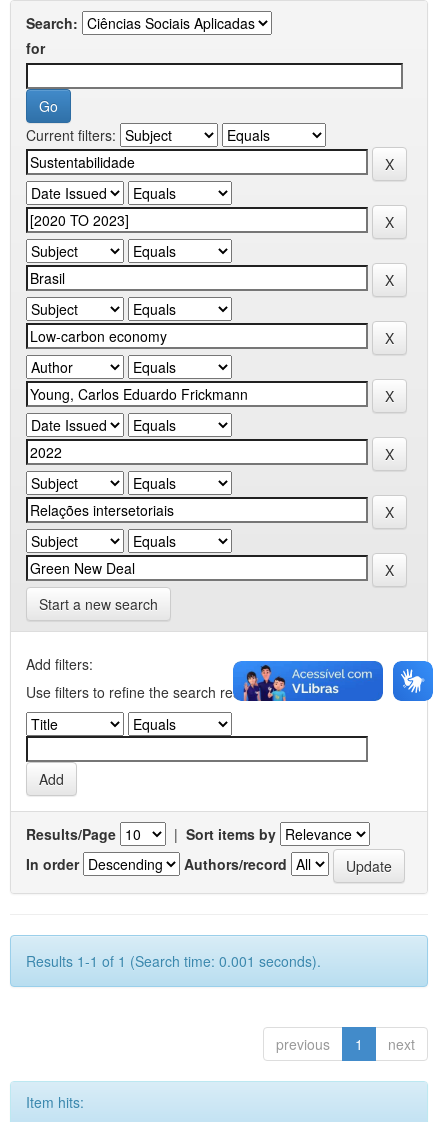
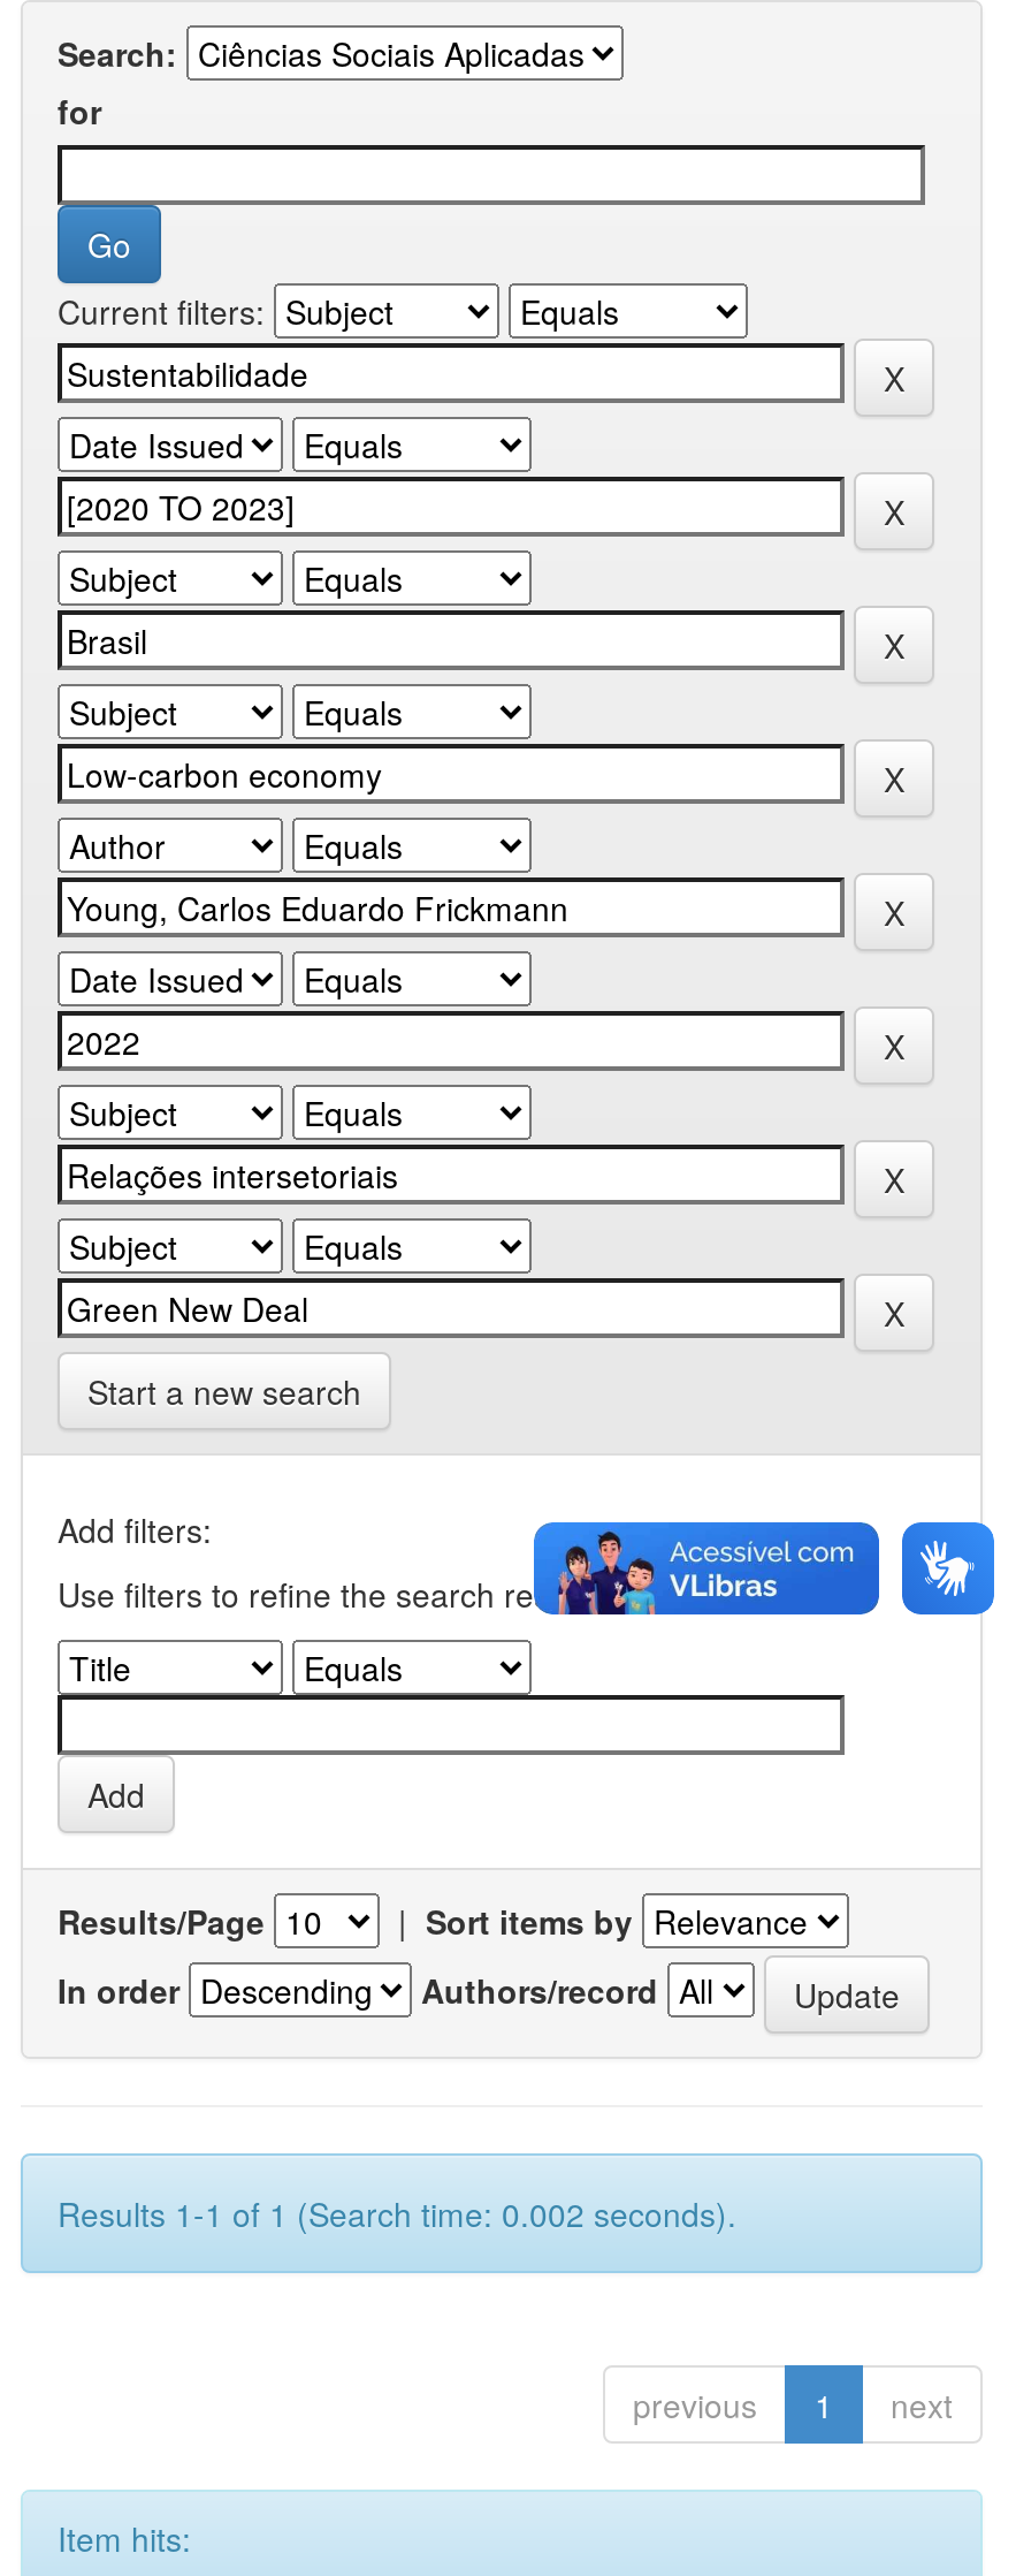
- Results 1-1 of 1 (Search time: 0.001 seconds).
+ Results 1-1 of 1 (Search time: 0.002 seconds).
